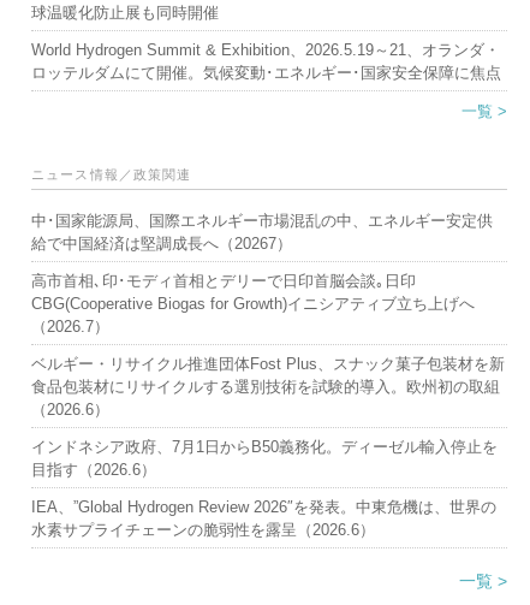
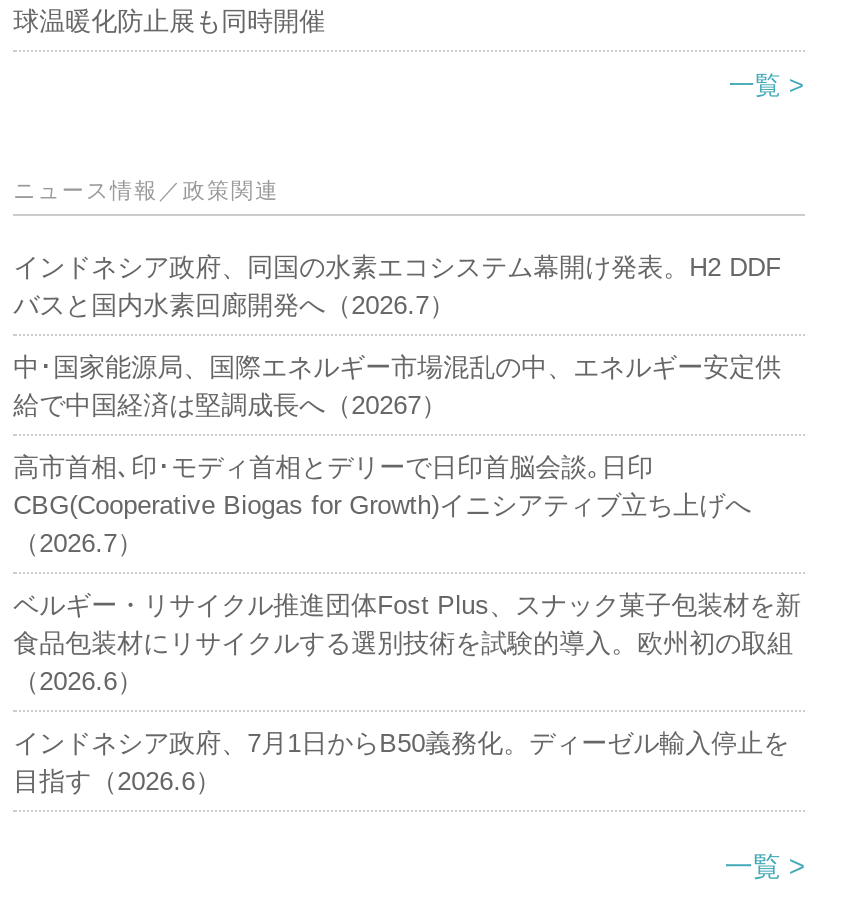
- World Hydrogen Summit & Exhibition、2026.5.19～21、オランダ・
- ロッテルダムにて開催。気候変動･エネルギー･国家安全保障に焦点

+ インドネシア政府、同国の水素エコシステム幕開け発表。H2 DDF
+ バスと国内水素回廊開発へ（2026.7）

- IEA、”Global Hydrogen Review 2026″を発表。中東危機は、世界の
- 水素サプライチェーンの脆弱性を露呈（2026.6）
